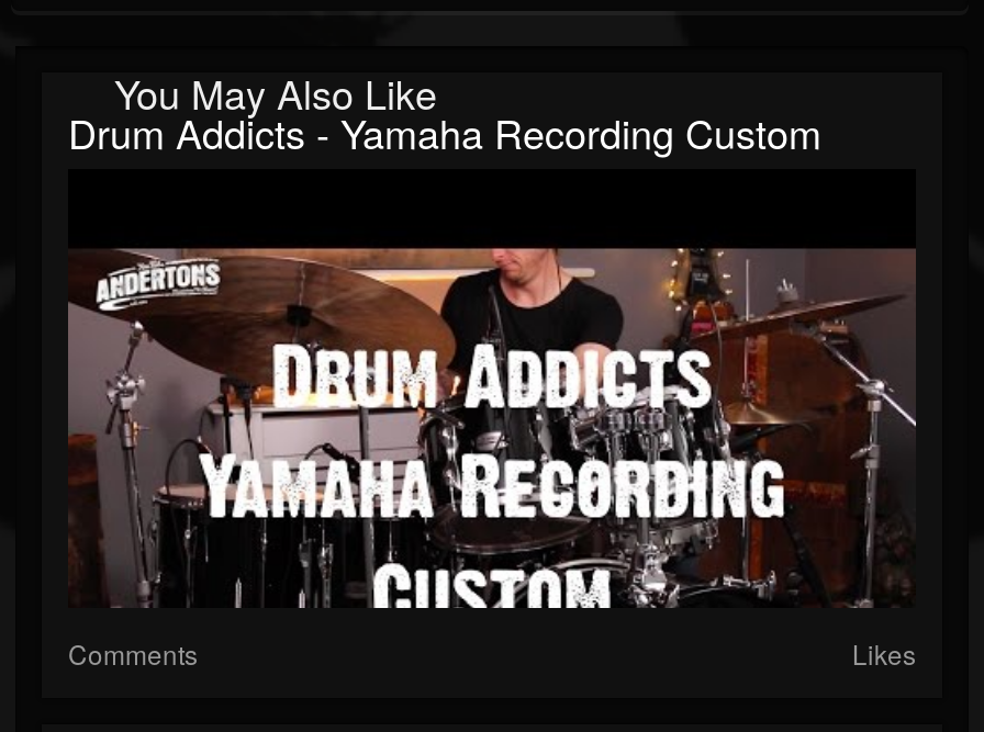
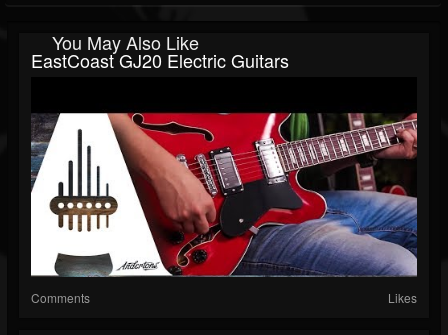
- Drum Addicts - Yamaha Recording Custom
+ EastCoast GJ20 Electric Guitars

- [image]
+ [image]
